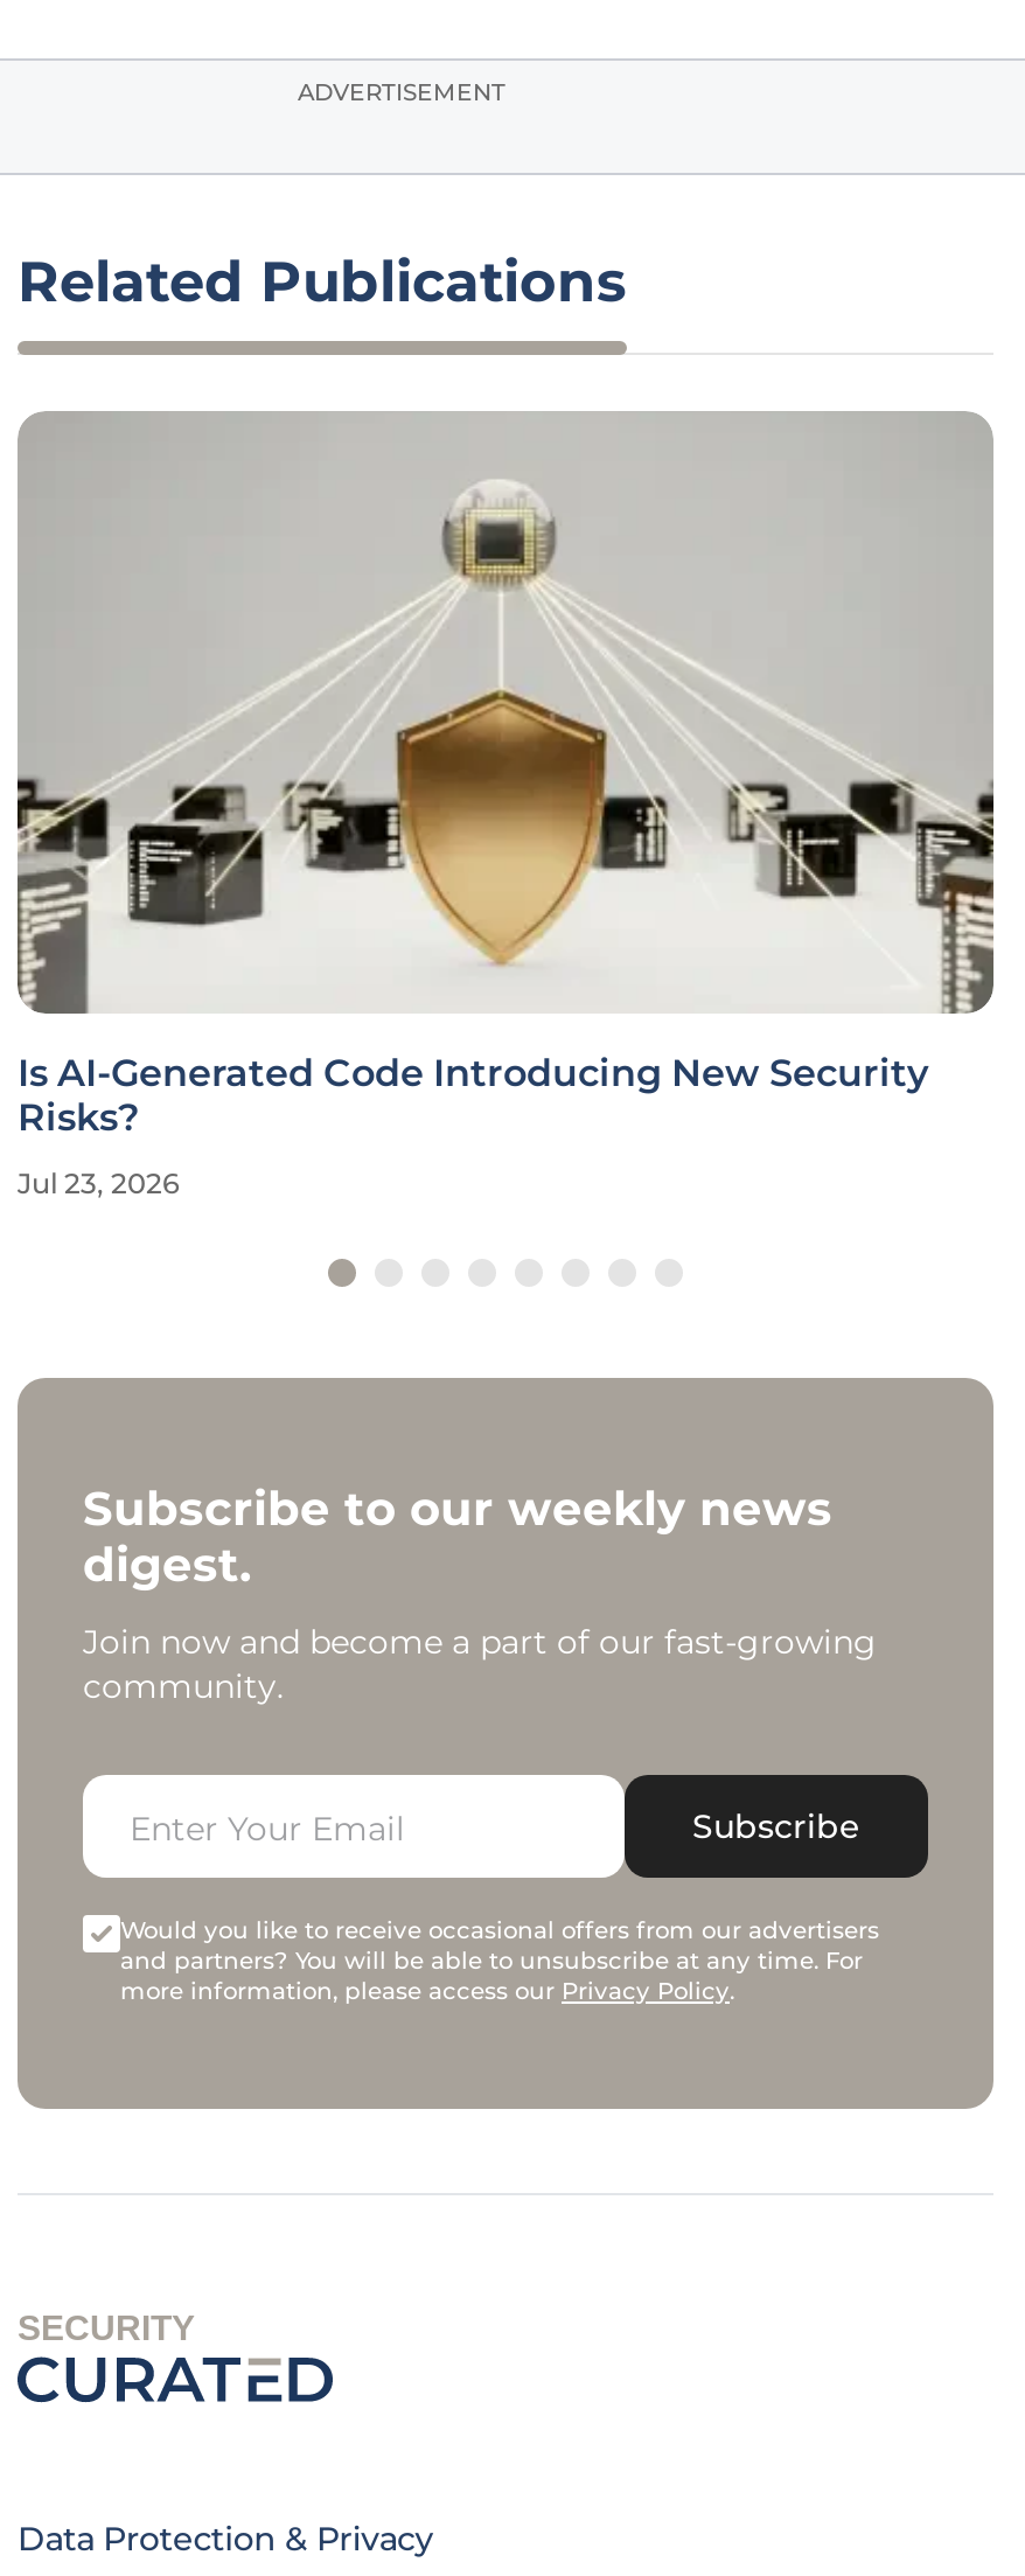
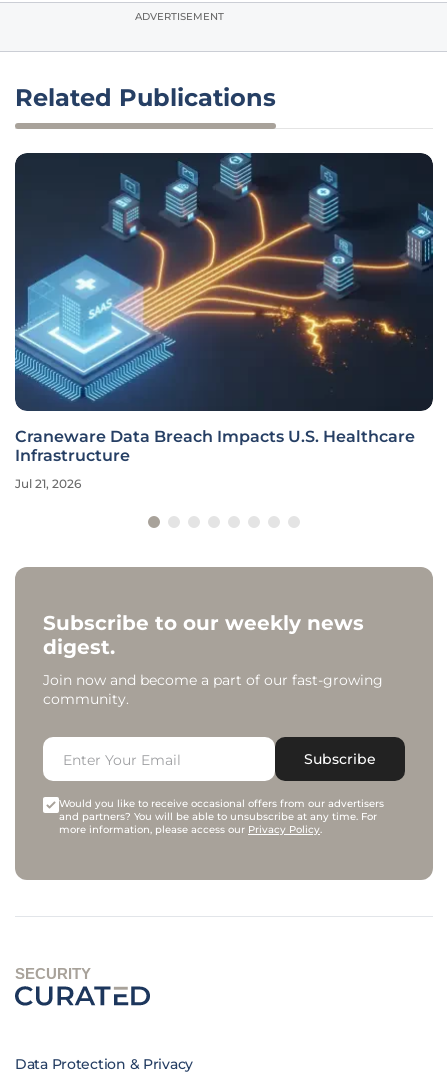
- [image]
- Is AI-Generated Code Introducing New Security
- Risks?
+ [image]
+ Craneware Data Breach Impacts U.S. Healthcare
+ Infrastructure

- Jul 23, 2026
+ Jul 21, 2026
